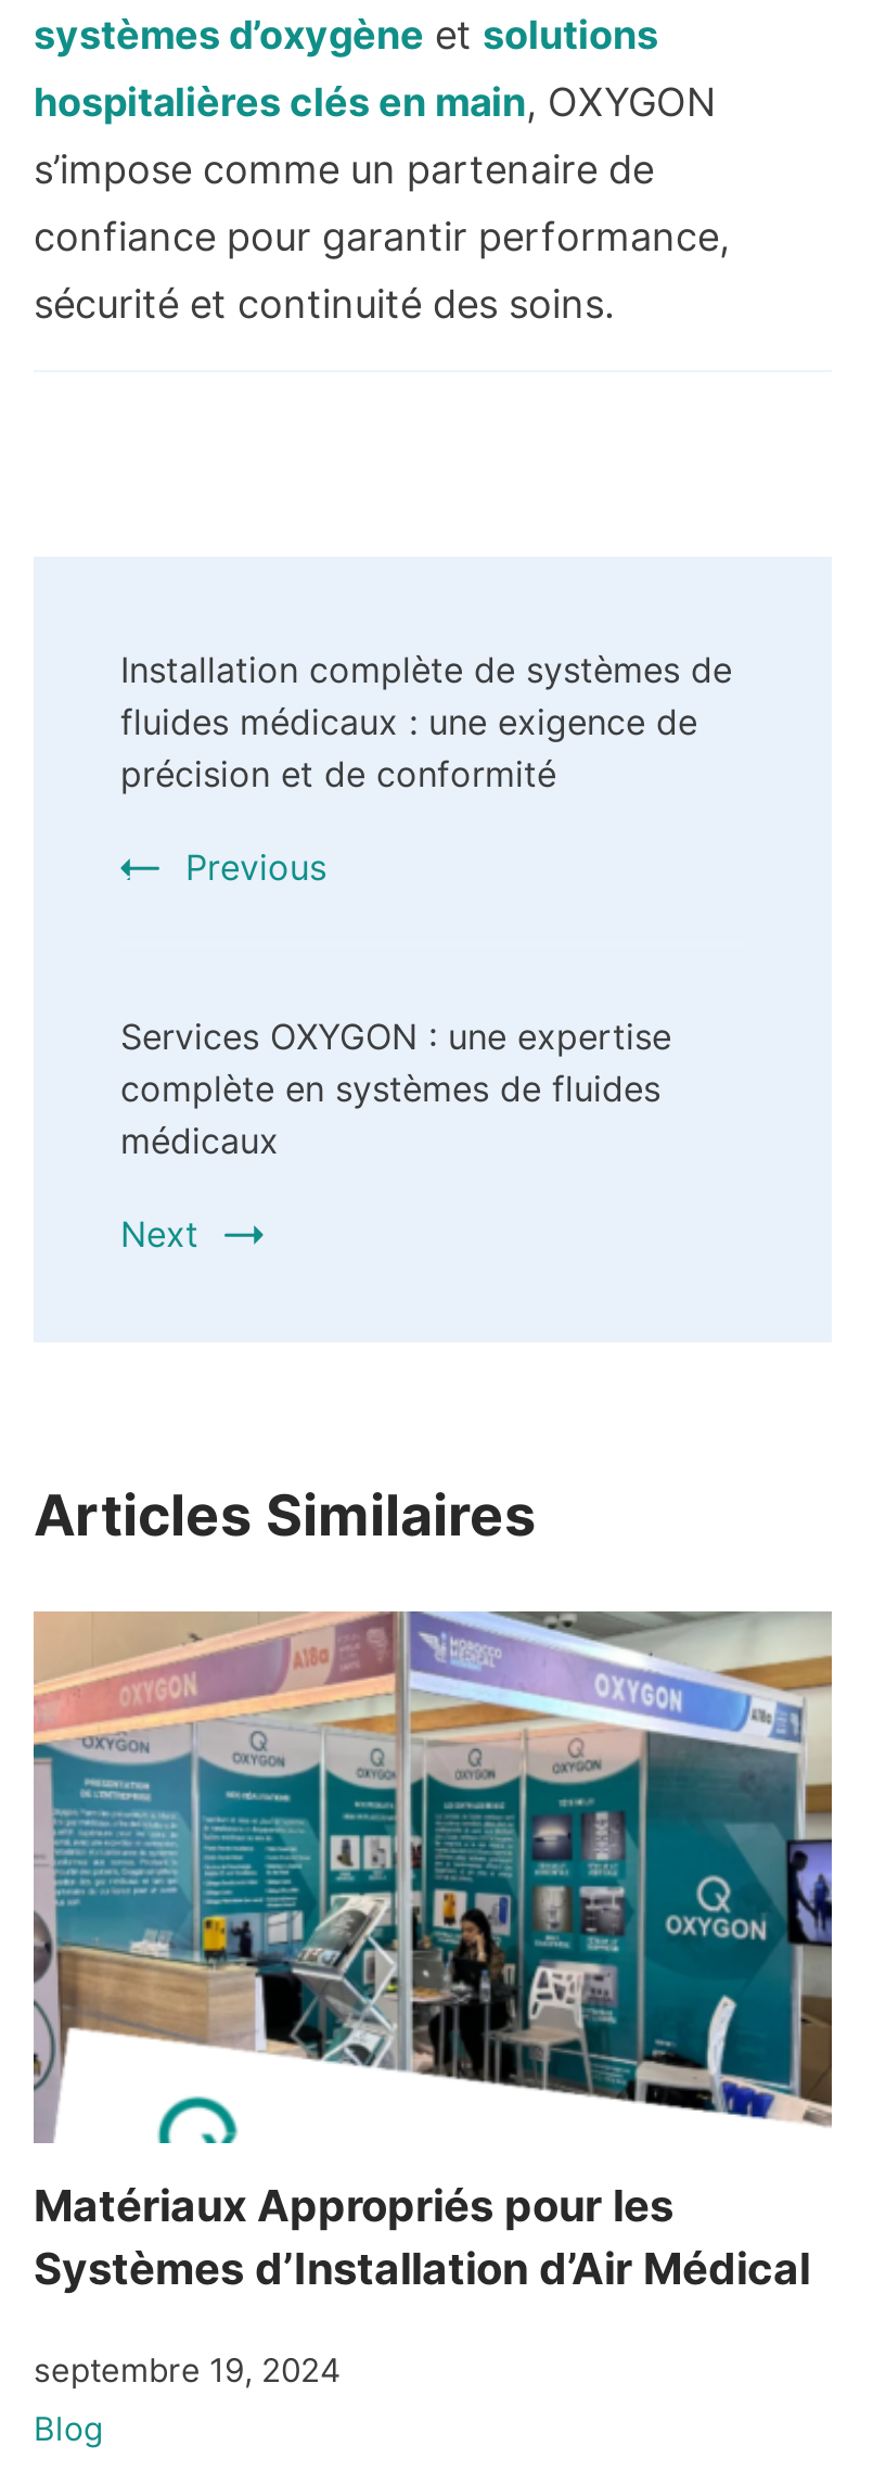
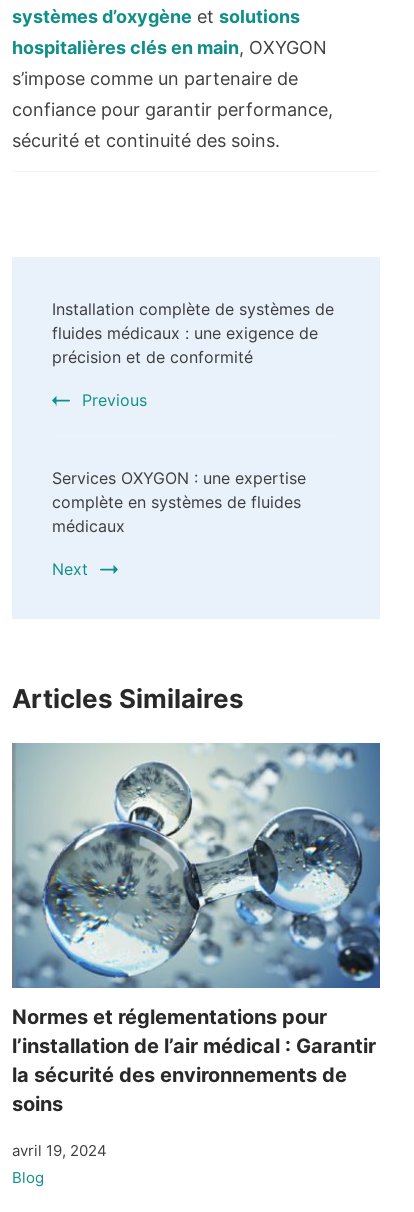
- [image]
- Matériaux Appropriés pour les
- Systèmes d’Installation d’Air Médical
+ [image]
+ Normes et réglementations pour
+ l’installation de l’air médical : Garantir
+ la sécurité des environnements de
+ soins

- septembre 19, 2024
+ avril 19, 2024
